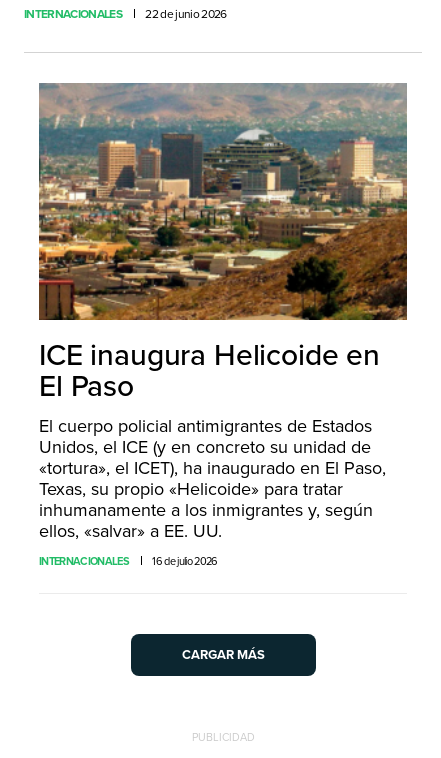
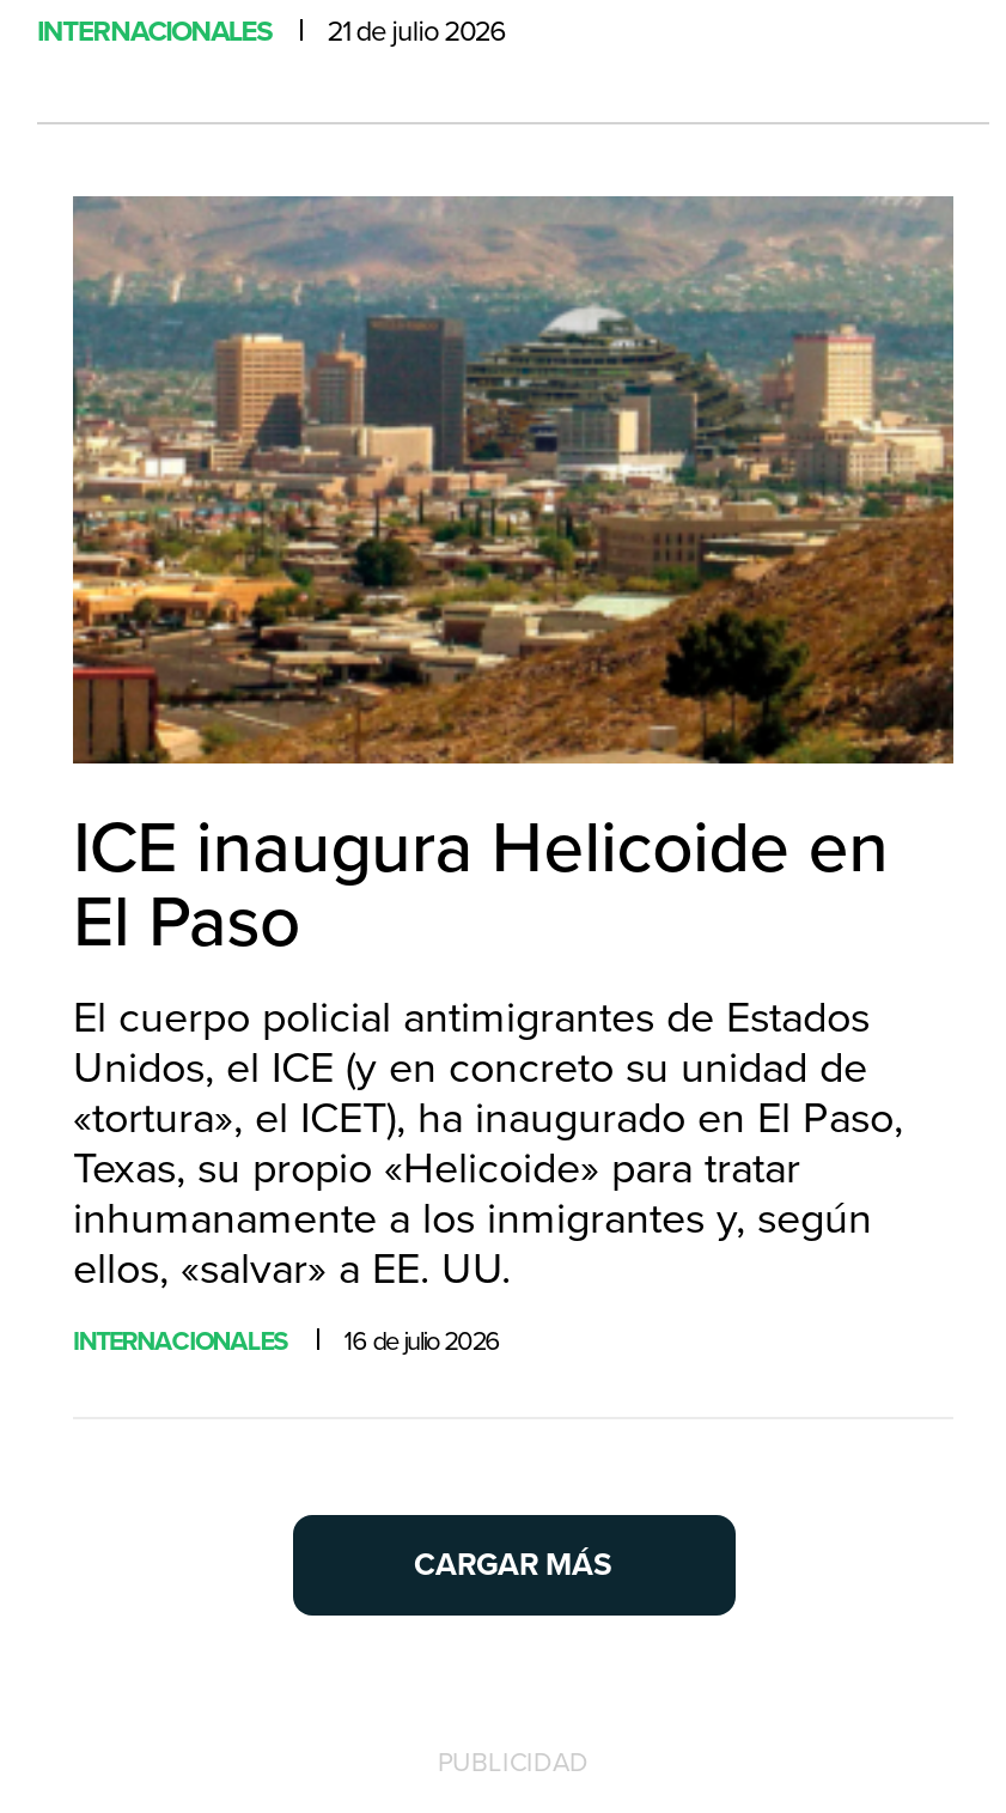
- INTERNACIONALES 22 de junio 2026
+ INTERNACIONALES 21 de julio 2026
